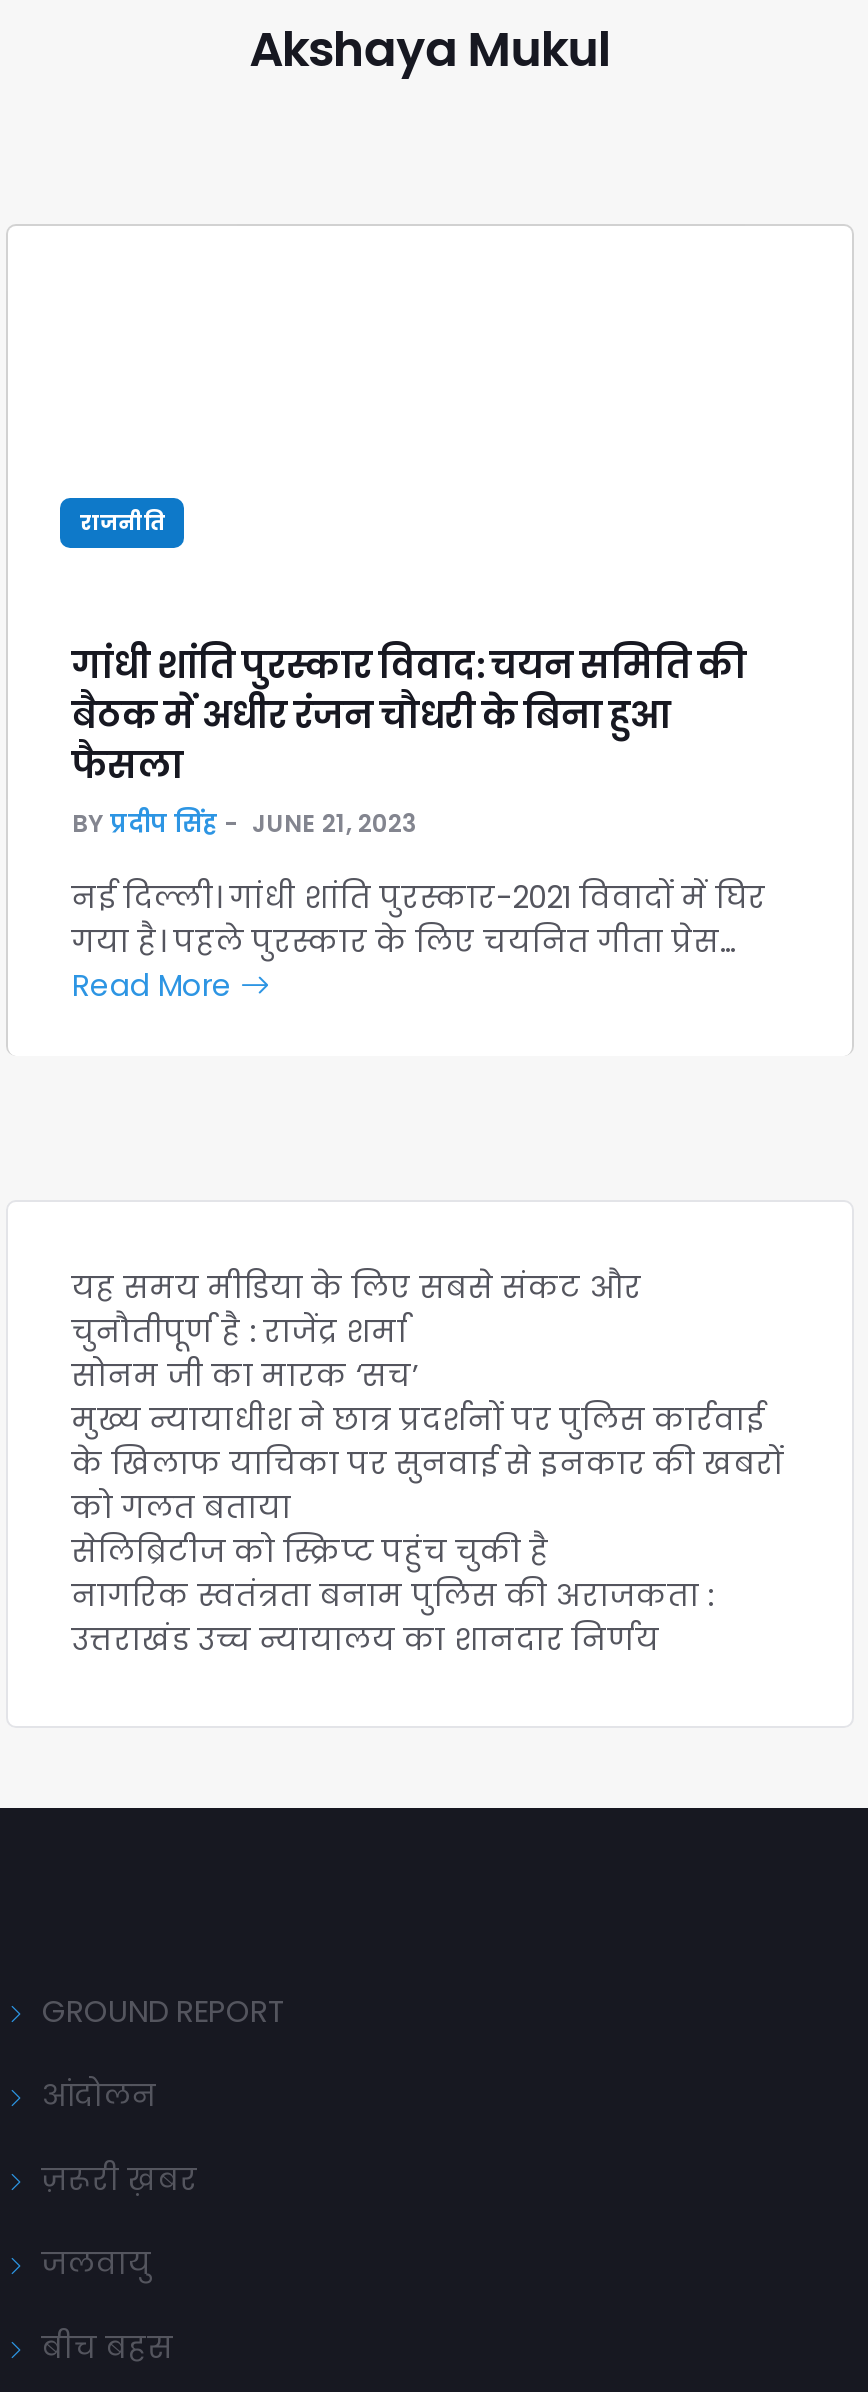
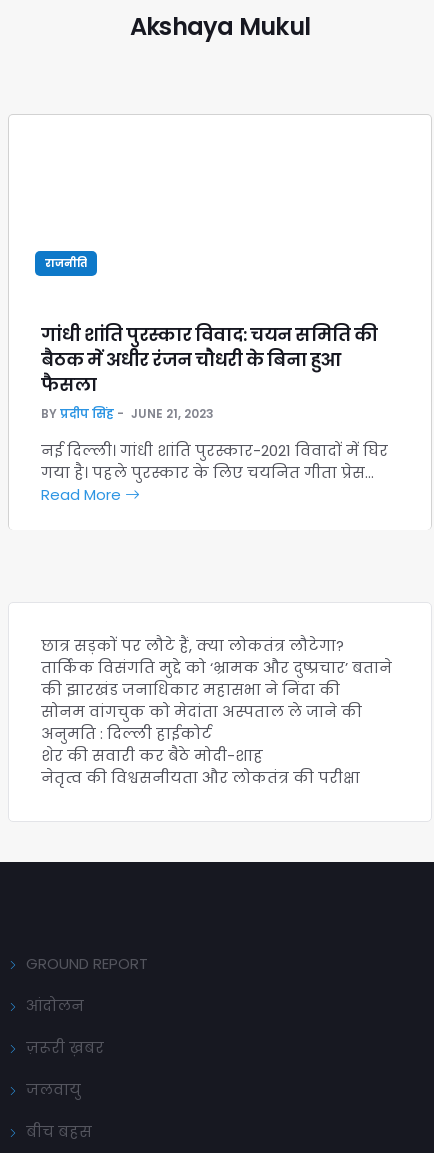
- यह समय मीडिया के लिए सबसे संकट और
- चुनौतीपूर्ण है : राजेंद्र शर्मा
- सोनम जी का मारक ‘सच’
- मुख्य न्यायाधीश ने छात्र प्रदर्शनों पर पुलिस कार्रवाई
- के खिलाफ याचिका पर सुनवाई से इनकार की खबरों
- को गलत बताया
- सेलिब्रिटीज को स्क्रिप्ट पहुंच चुकी है
- नागरिक स्वतंत्रता बनाम पुलिस की अराजकता :
- उत्तराखंड उच्च न्यायालय का शानदार निर्णय
+ छात्र सड़कों पर लौटे हैं, क्या लोकतंत्र लौटेगा?
+ तार्किक विसंगति मुद्दे को ‘भ्रामक और दुष्प्रचार’ बताने
+ की झारखंड जनाधिकार महासभा ने निंदा की
+ सोनम वांगचुक को मेदांता अस्पताल ले जाने की
+ अनुमति : दिल्ली हाईकोर्ट
+ शेर की सवारी कर बैठे मोदी-शाह
+ नेतृत्व की विश्वसनीयता और लोकतंत्र की परीक्षा
